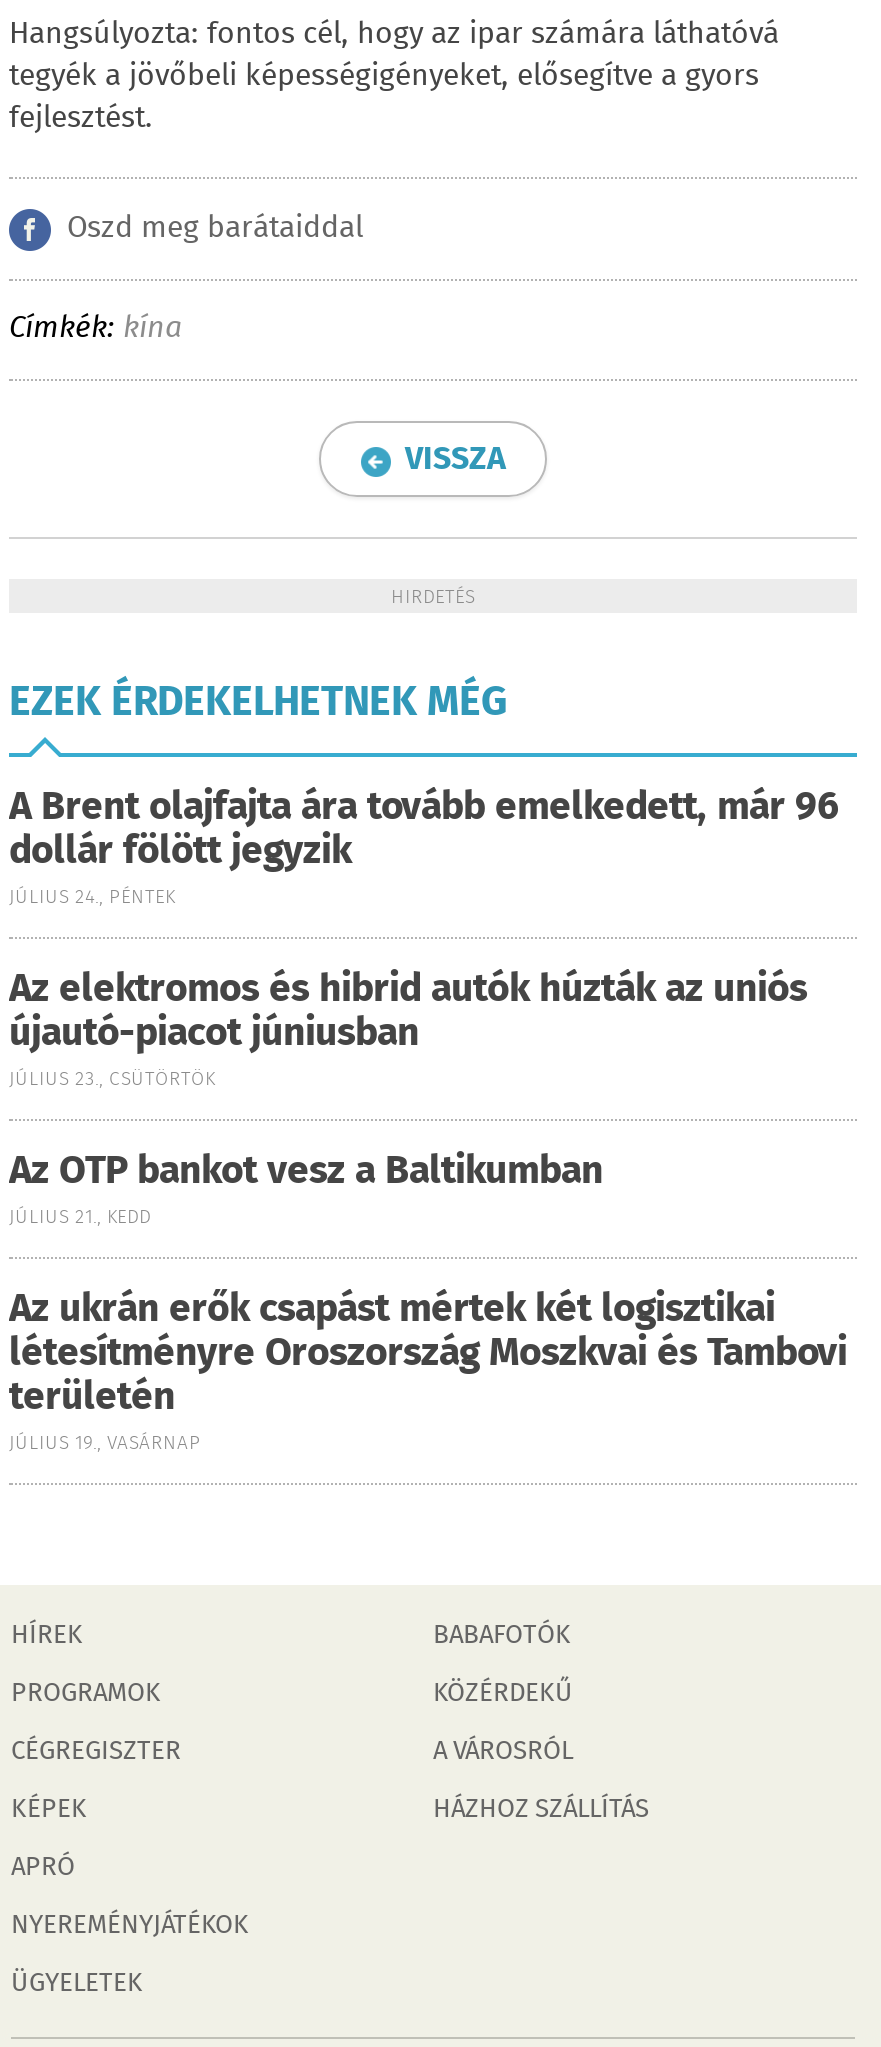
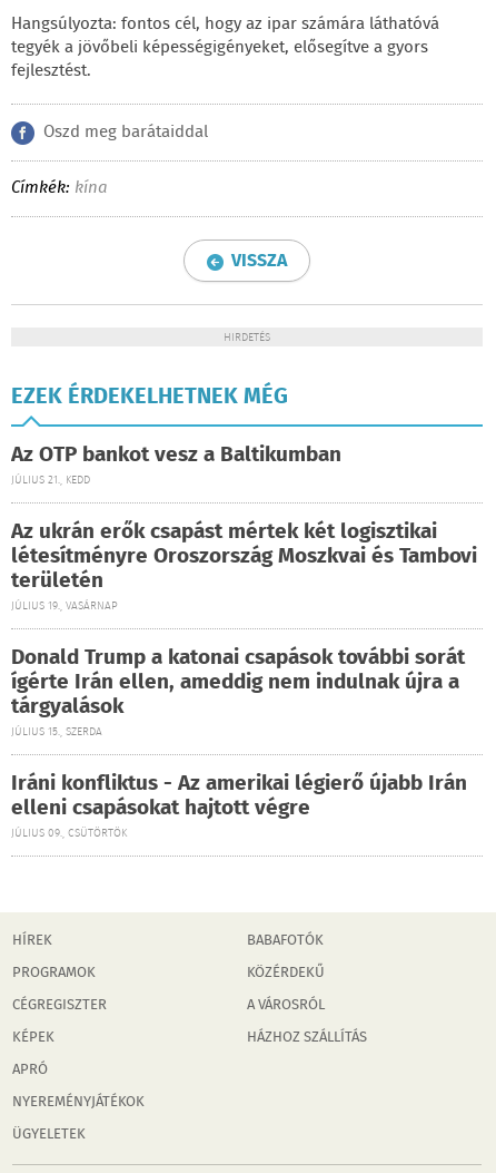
- A Brent olajfajta ára tovább emelkedett, már 96
- dollár fölött jegyzik
- JÚLIUS 24., PÉNTEK
- Az elektromos és hibrid autók húzták az uniós
- újautó-piacot júniusban
- JÚLIUS 23., CSÜTÖRTÖK

moved up: Az OTP bankot vesz a Baltikumban | JÚLIUS 21., KEDD | Az ukrán erők csapást mértek két logisztikai | létesítményre Oroszország Moszkvai és Tambovi | területén | JÚLIUS 19., VASÁRNAP

+ Donald Trump a katonai csapások további sorát
+ ígérte Irán ellen, ameddig nem indulnak újra a
+ tárgyalások
+ JÚLIUS 15., SZERDA
+ Iráni konfliktus - Az amerikai légierő újabb Irán
+ elleni csapásokat hajtott végre
+ JÚLIUS 09., CSÜTÖRTÖK
